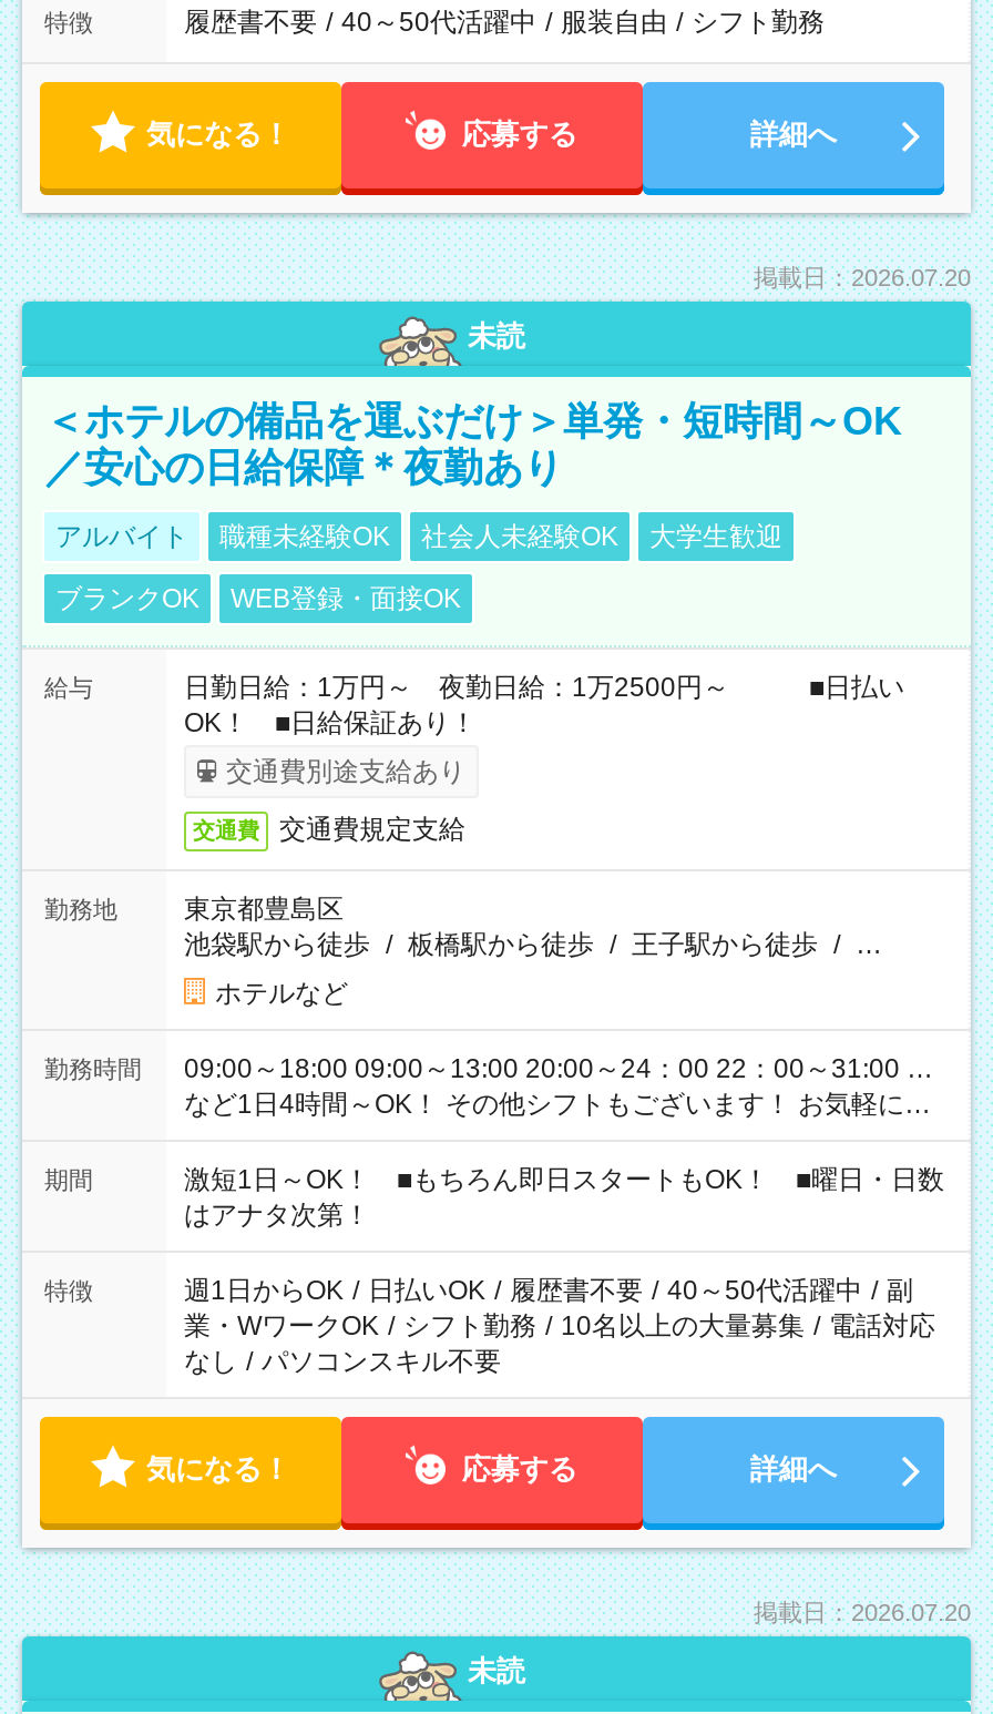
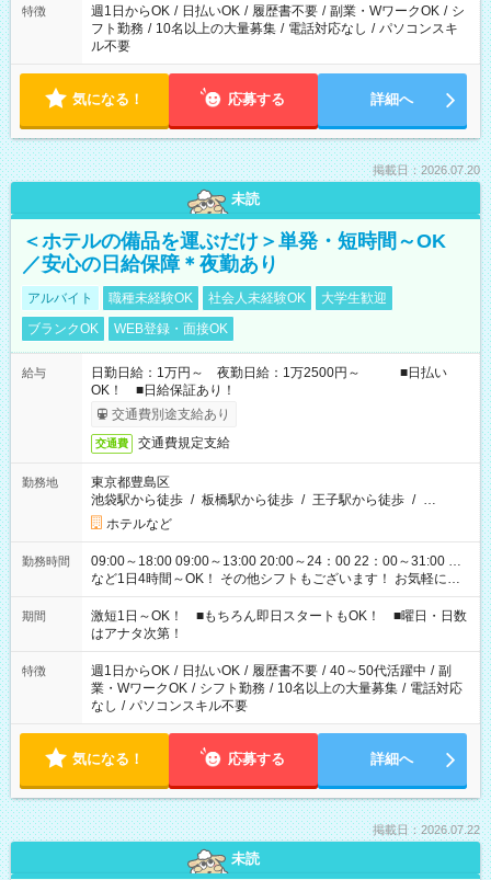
- 履歴書不要 / 40～50代活躍中 / 服装自由 / シフト勤務
+ 週1日からOK / 日払いOK / 履歴書不要 / 副業・WワークOK / シ
+ フト勤務 / 10名以上の大量募集 / 電話対応なし / パソコンスキ
+ ル不要

- 掲載日：2026.07.20
+ 掲載日：2026.07.22
